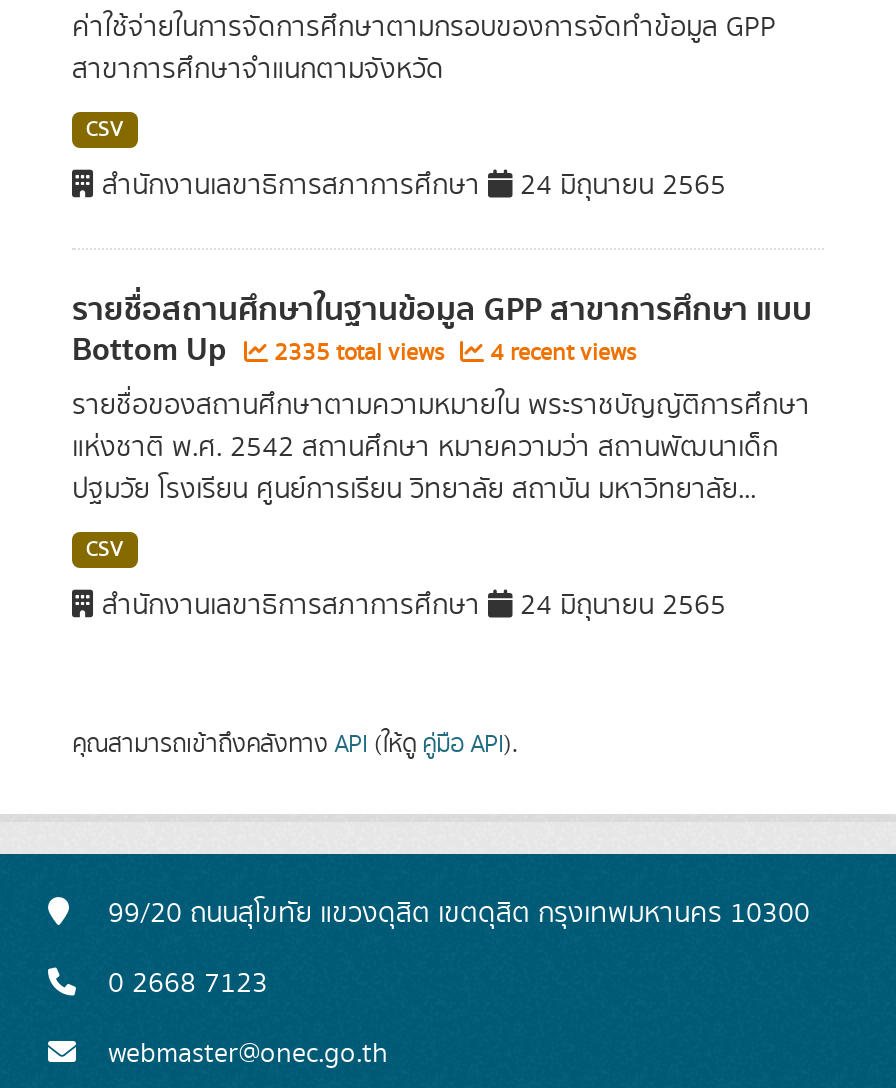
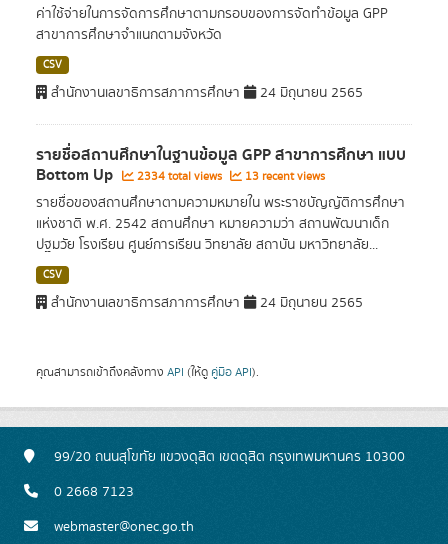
- 2335 total views
+ 2334 total views

- 4 recent views
+ 13 recent views
